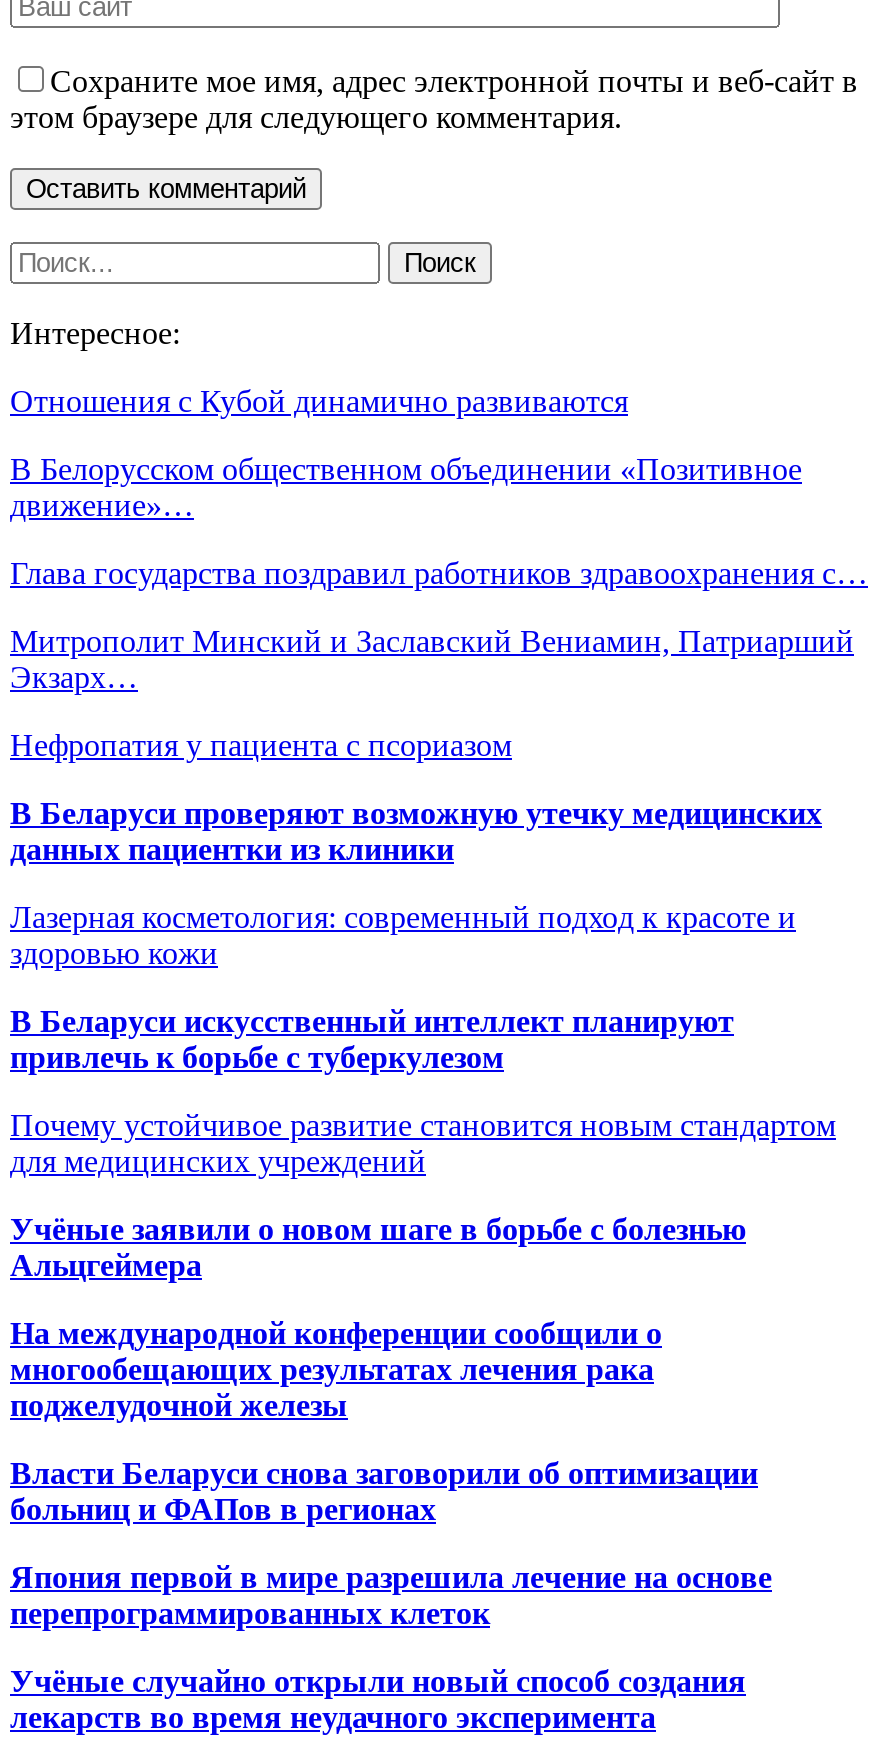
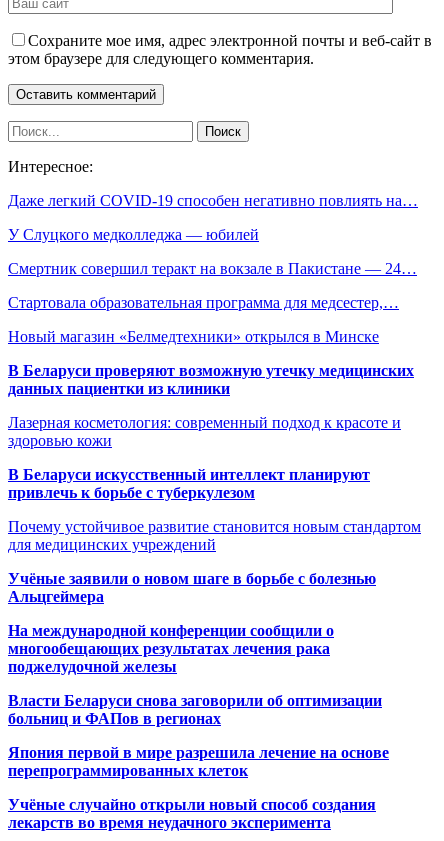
- Отношения с Кубой динамично развиваются
+ Даже легкий COVID-19 способен негативно повлиять на…

- В Белорусском общественном объединении «Позитивное
- движение»…
+ У Слуцкого медколледжа — юбилей

- Глава государства поздравил работников здравоохранения с…
+ Смертник совершил теракт на вокзале в Пакистане — 24…

- Митрополит Минский и Заславский Вениамин, Патриарший
- Экзарх…
+ Стартовала образовательная программа для медсестер,…

- Нефропатия у пациента с псориазом
+ Новый магазин «Белмедтехники» открылся в Минске
